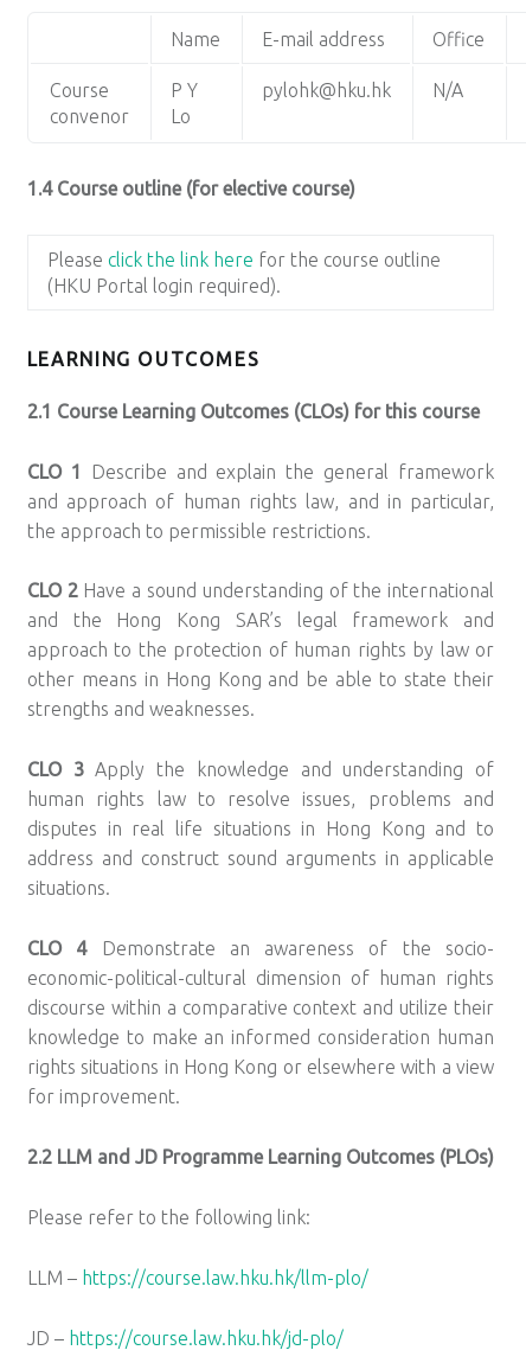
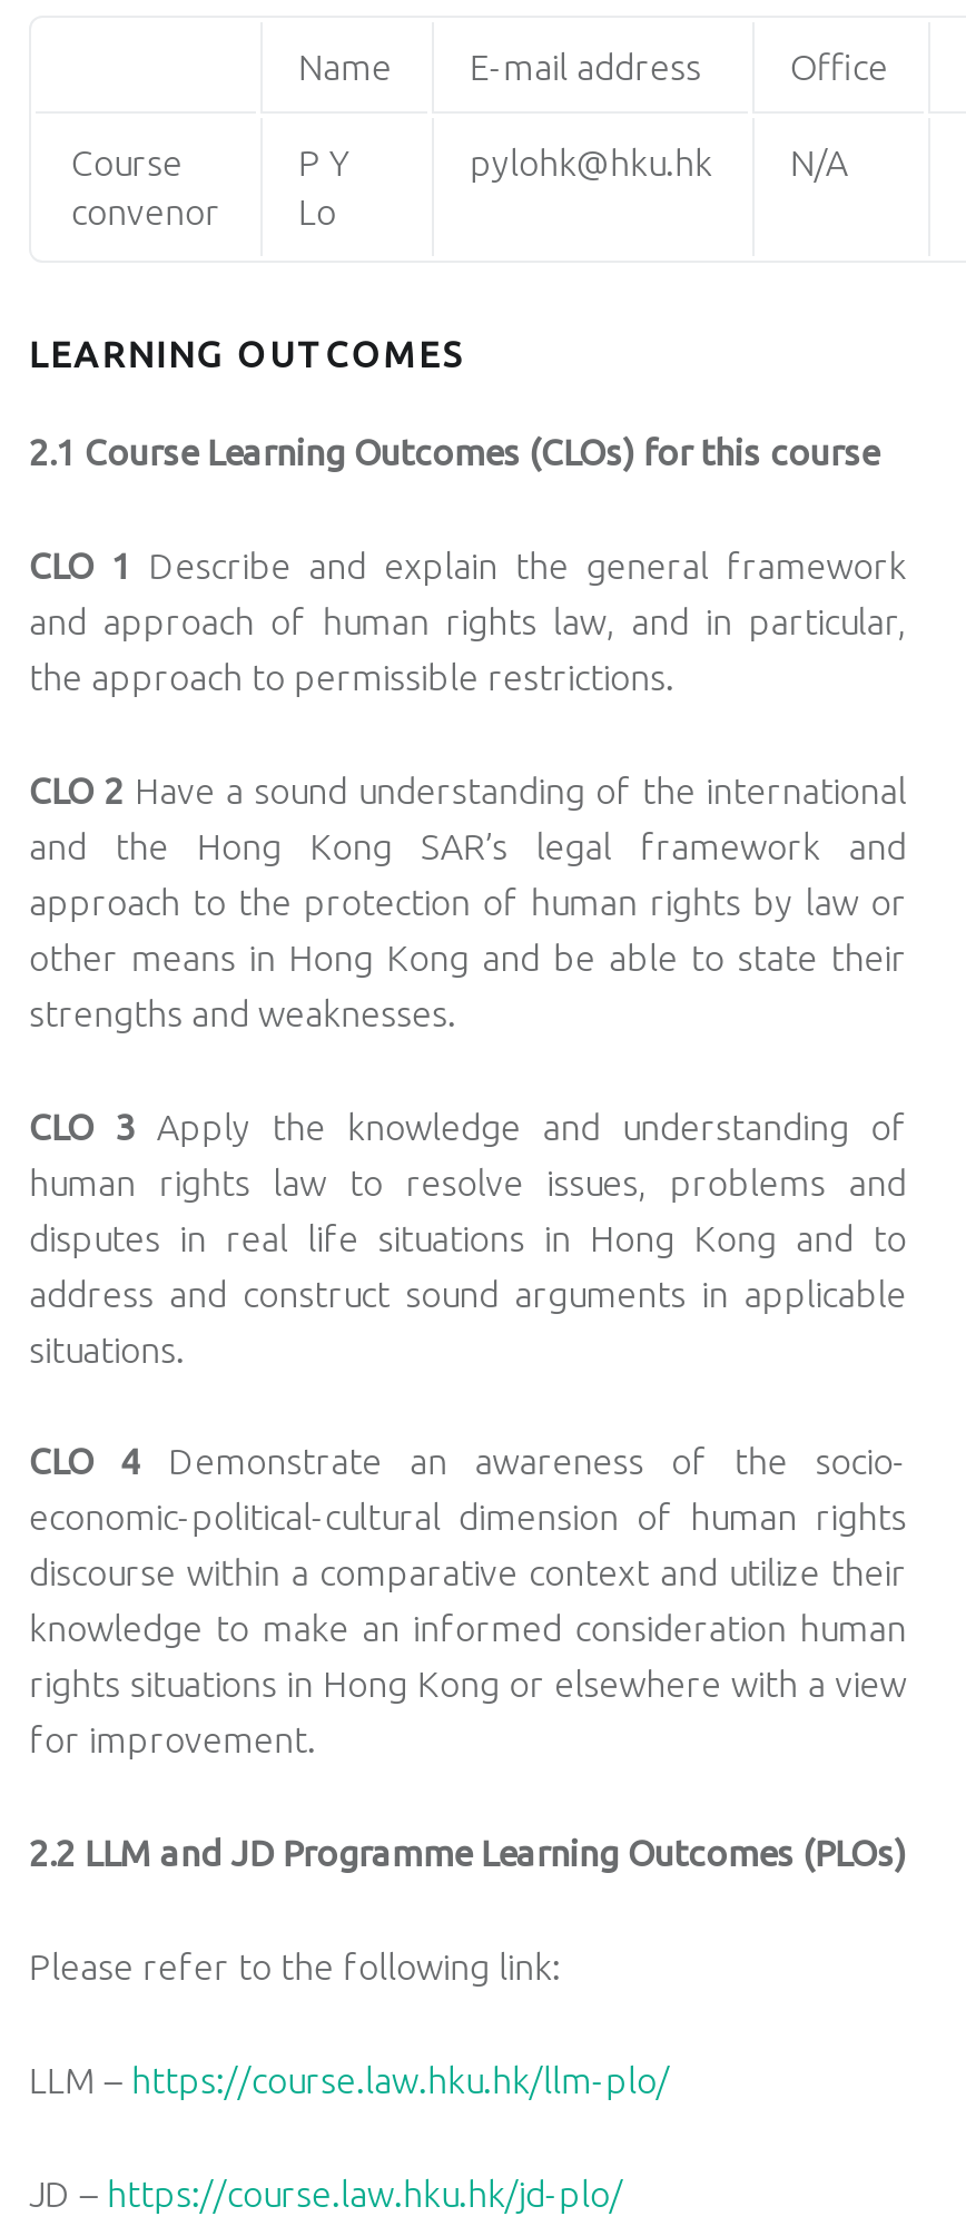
- 1.4 Course outline (for elective course)
- Please click the link here for the course outline
- (HKU Portal login required).
